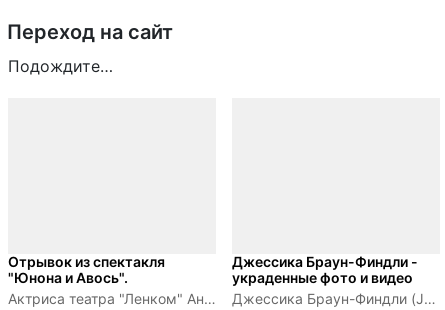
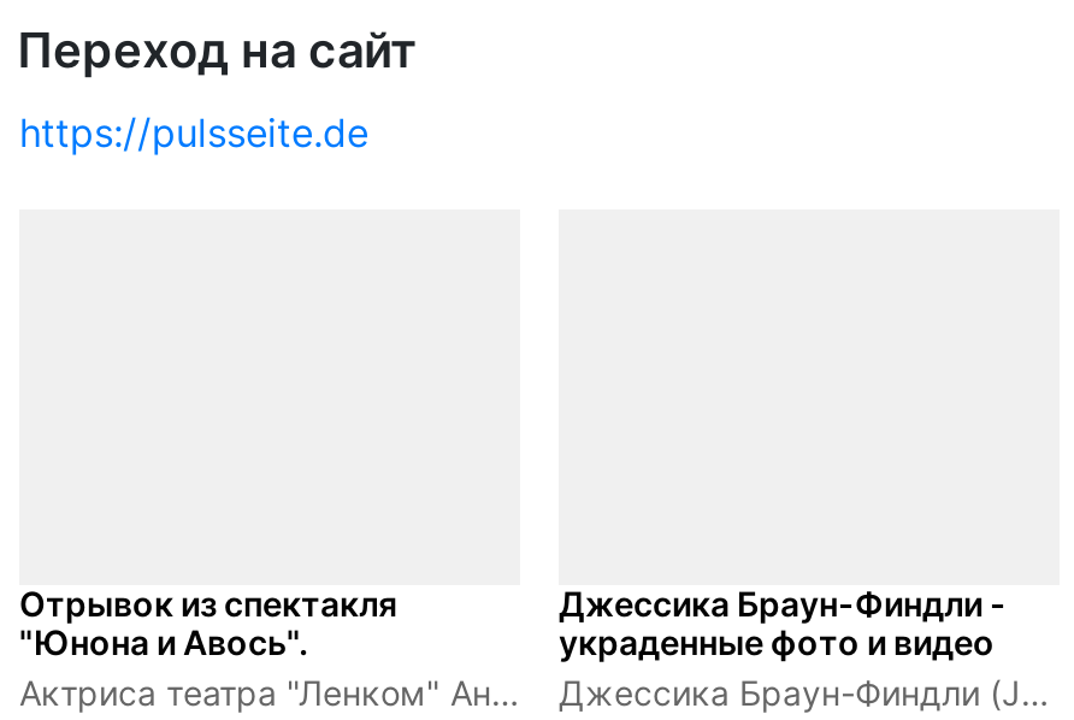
- Подождите
+ https://pulsseite.de
